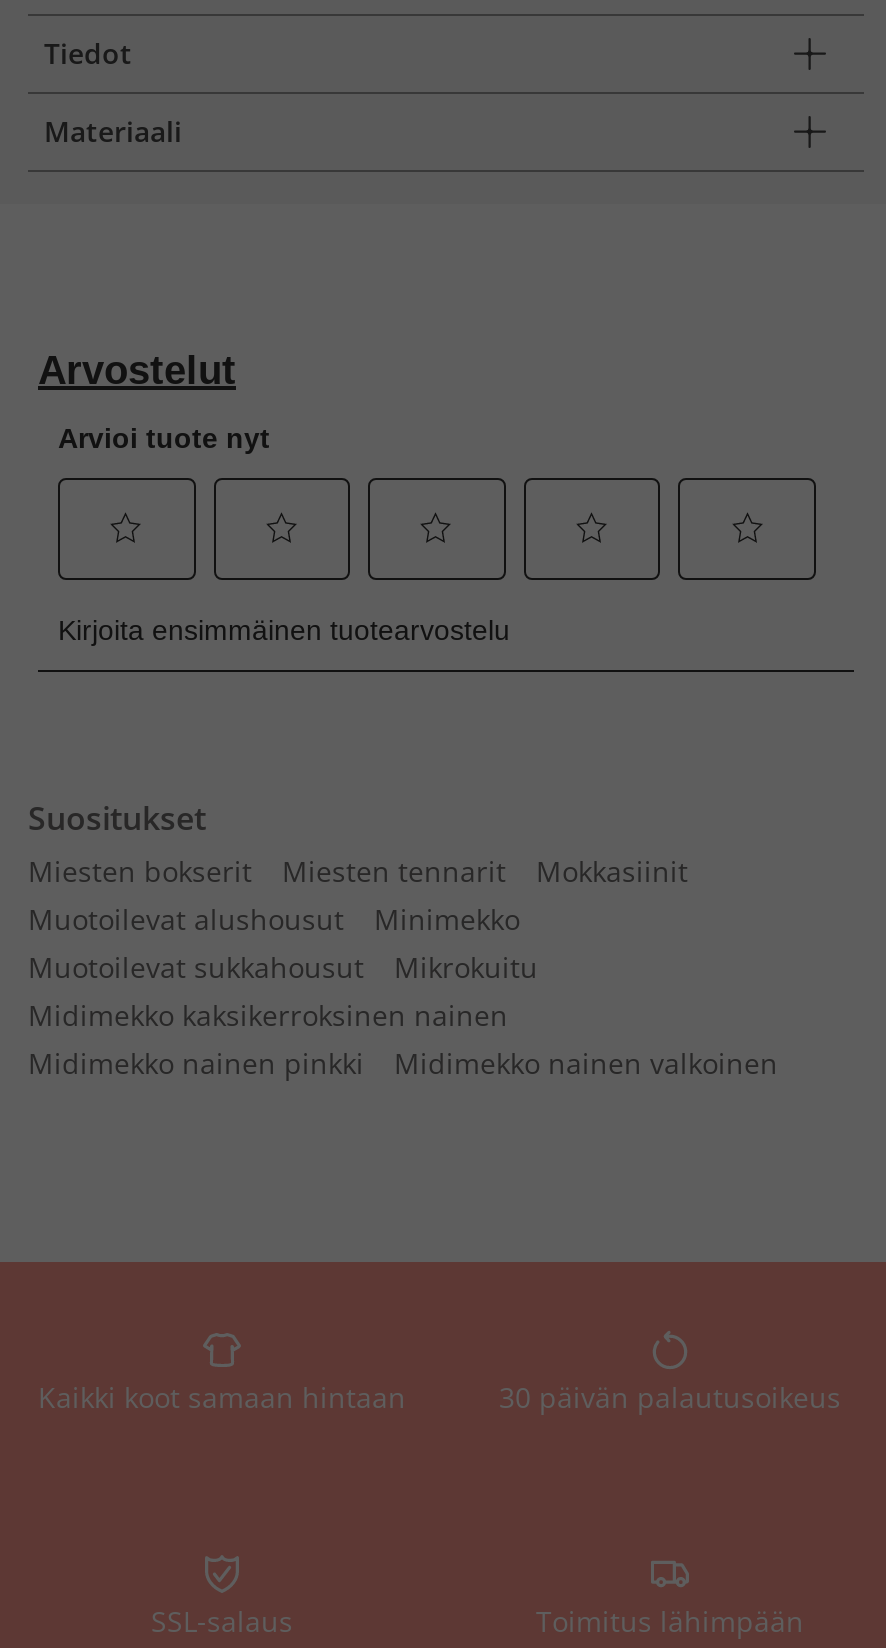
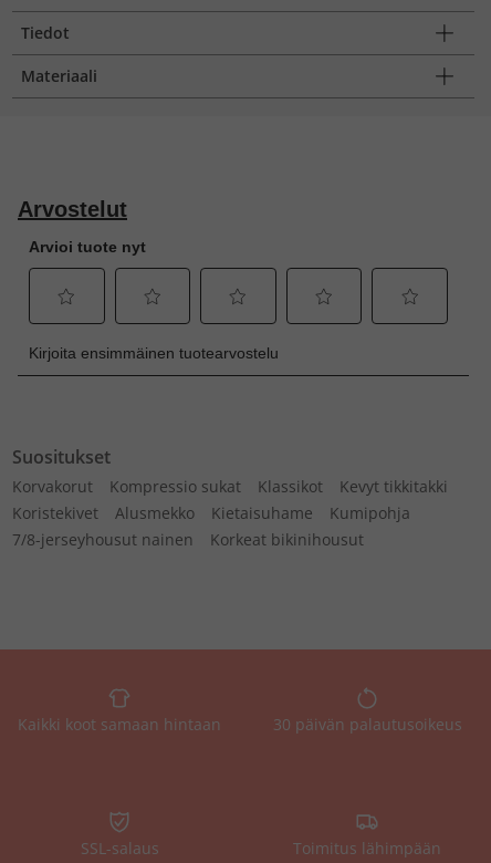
- Miesten bokserit
- Miesten tennarit
- Mokkasiinit
- Muotoilevat alushousut
- Minimekko
- Muotoilevat sukkahousut
- Mikrokuitu
- Midimekko kaksikerroksinen nainen
- Midimekko nainen pinkki
- Midimekko nainen valkoinen
+ Korvakorut
+ Kompressio sukat
+ Klassikot
+ Kevyt tikkitakki
+ Koristekivet
+ Alusmekko
+ Kietaisuhame
+ Kumipohja
+ 7/8-jerseyhousut nainen
+ Korkeat bikinihousut
